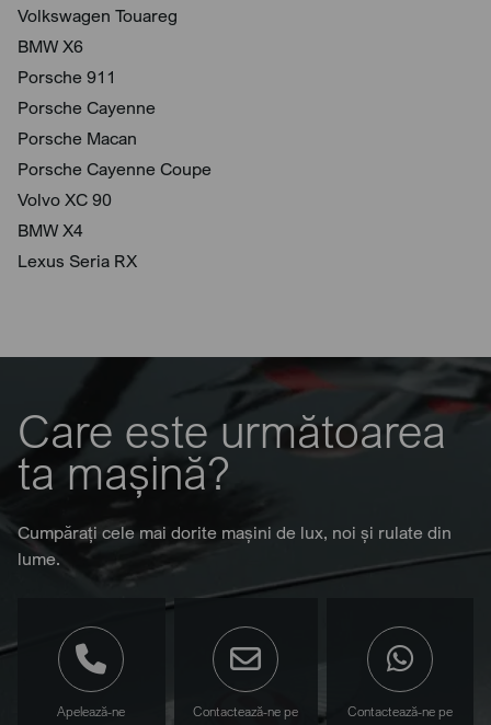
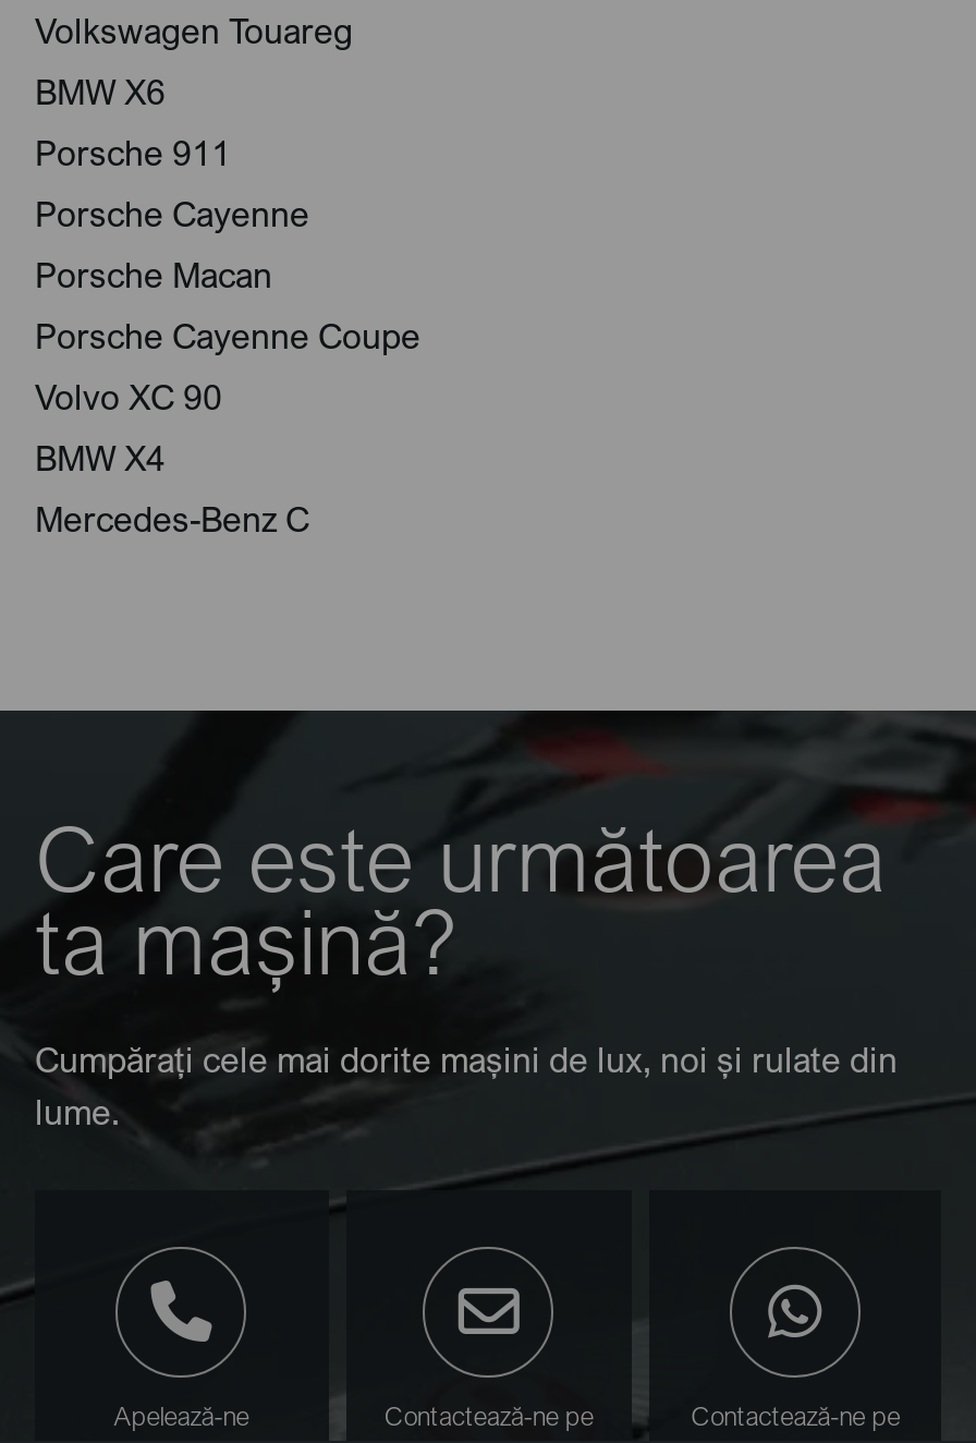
- Lexus Seria RX
+ Mercedes-Benz C
